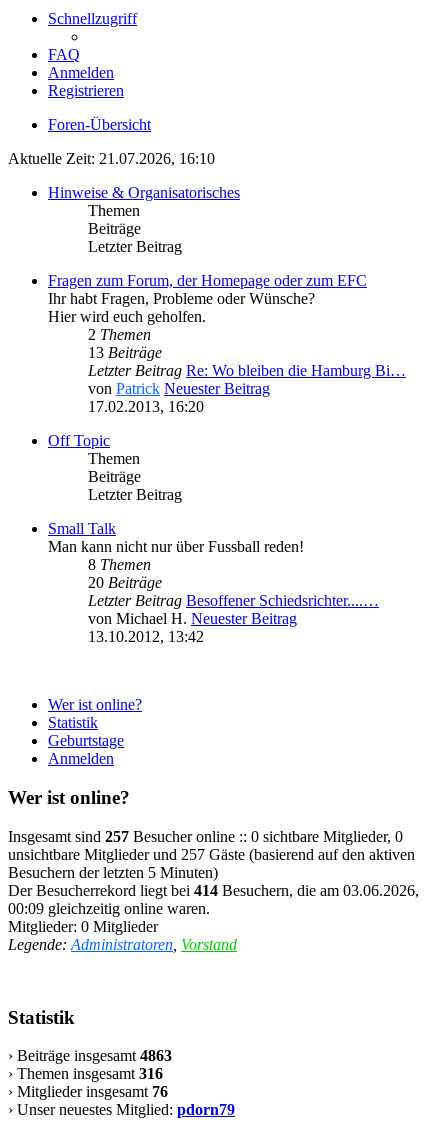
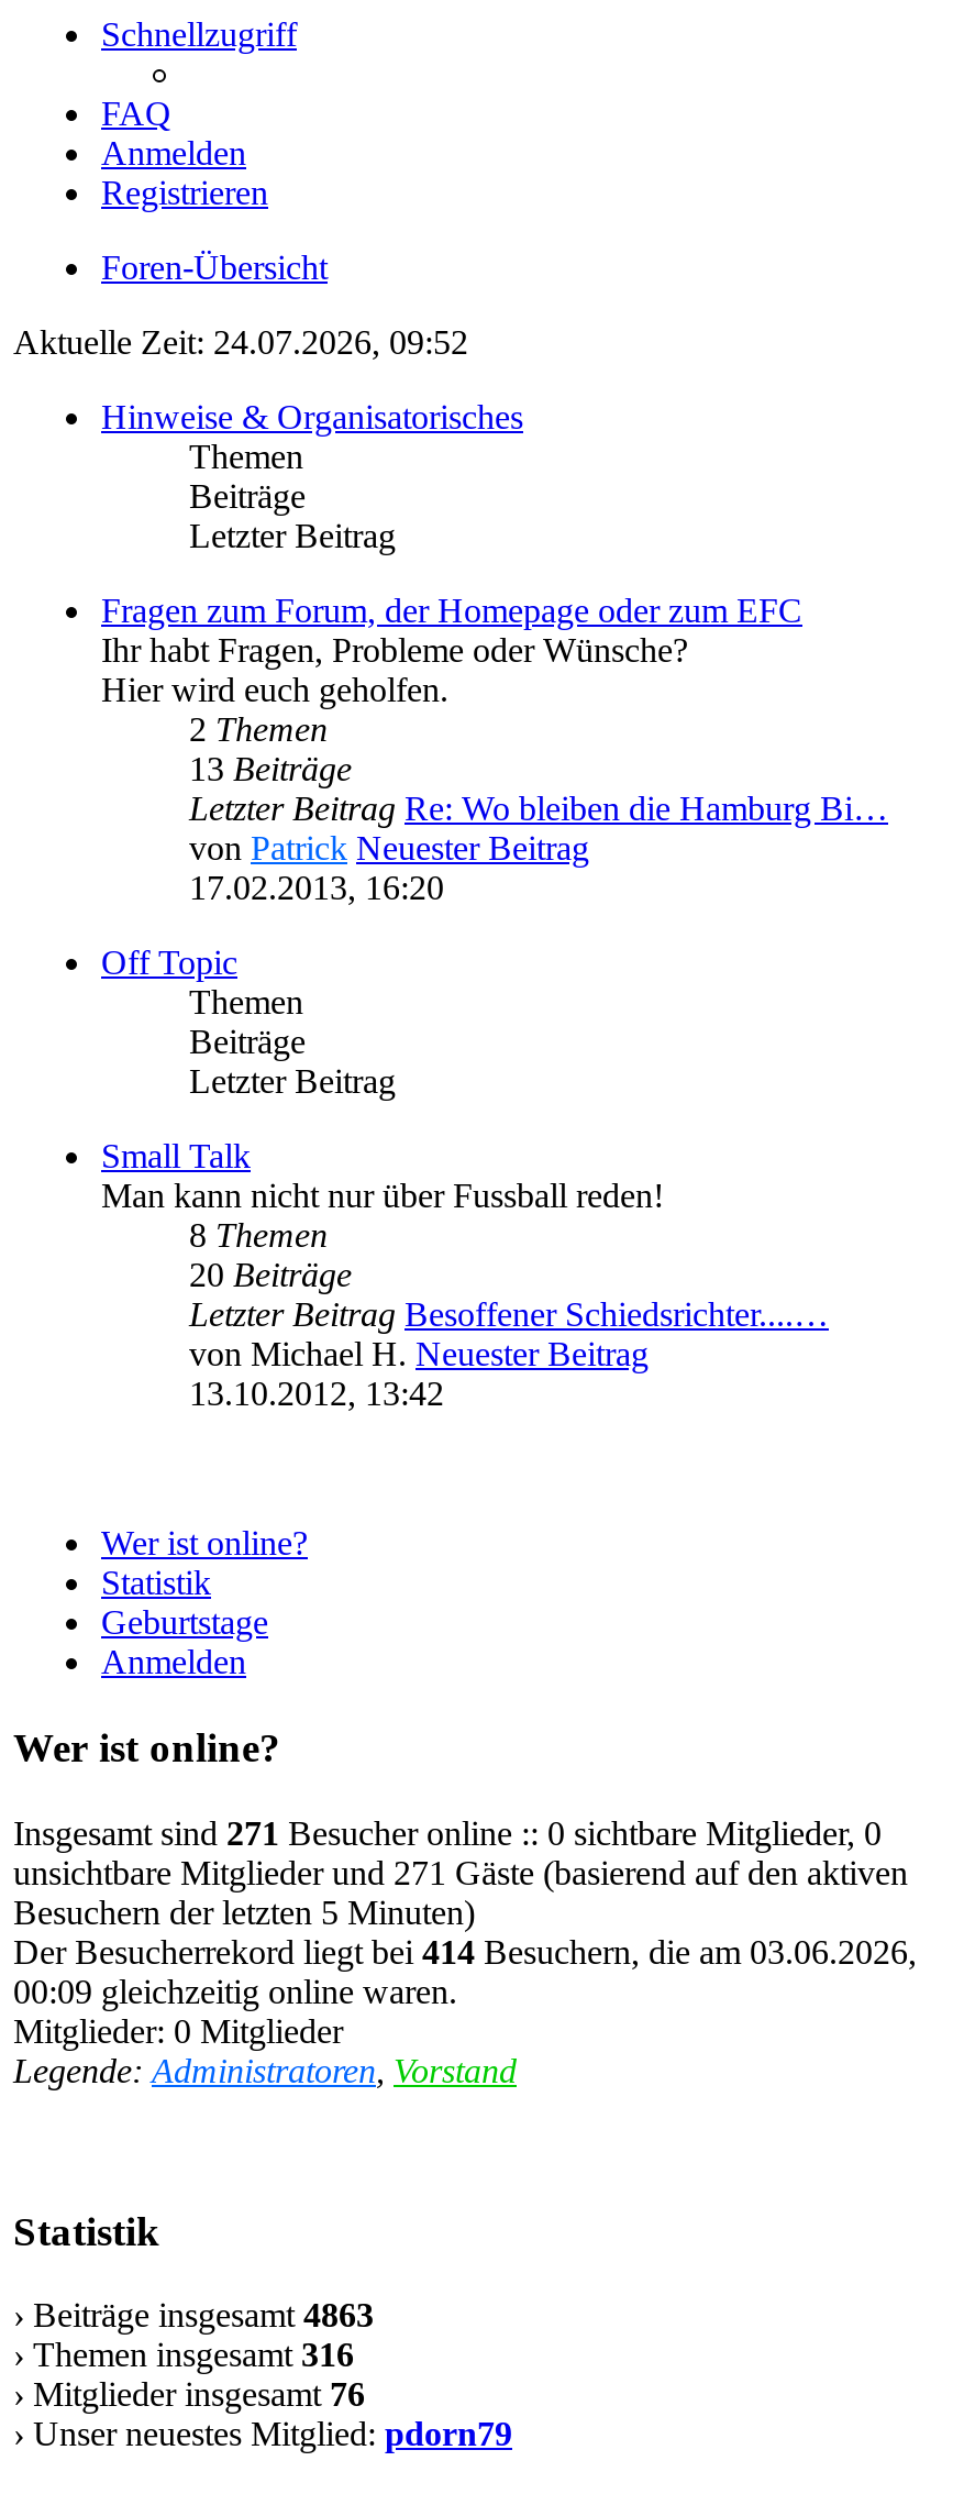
- Aktuelle Zeit: 21.07.2026, 16:10
+ Aktuelle Zeit: 24.07.2026, 09:52

- Insgesamt sind 257 Besucher online :: 0 sichtbare Mitglieder, 0
+ Insgesamt sind 271 Besucher online :: 0 sichtbare Mitglieder, 0

- unsichtbare Mitglieder und 257 Gäste (basierend auf den aktiven
+ unsichtbare Mitglieder und 271 Gäste (basierend auf den aktiven
